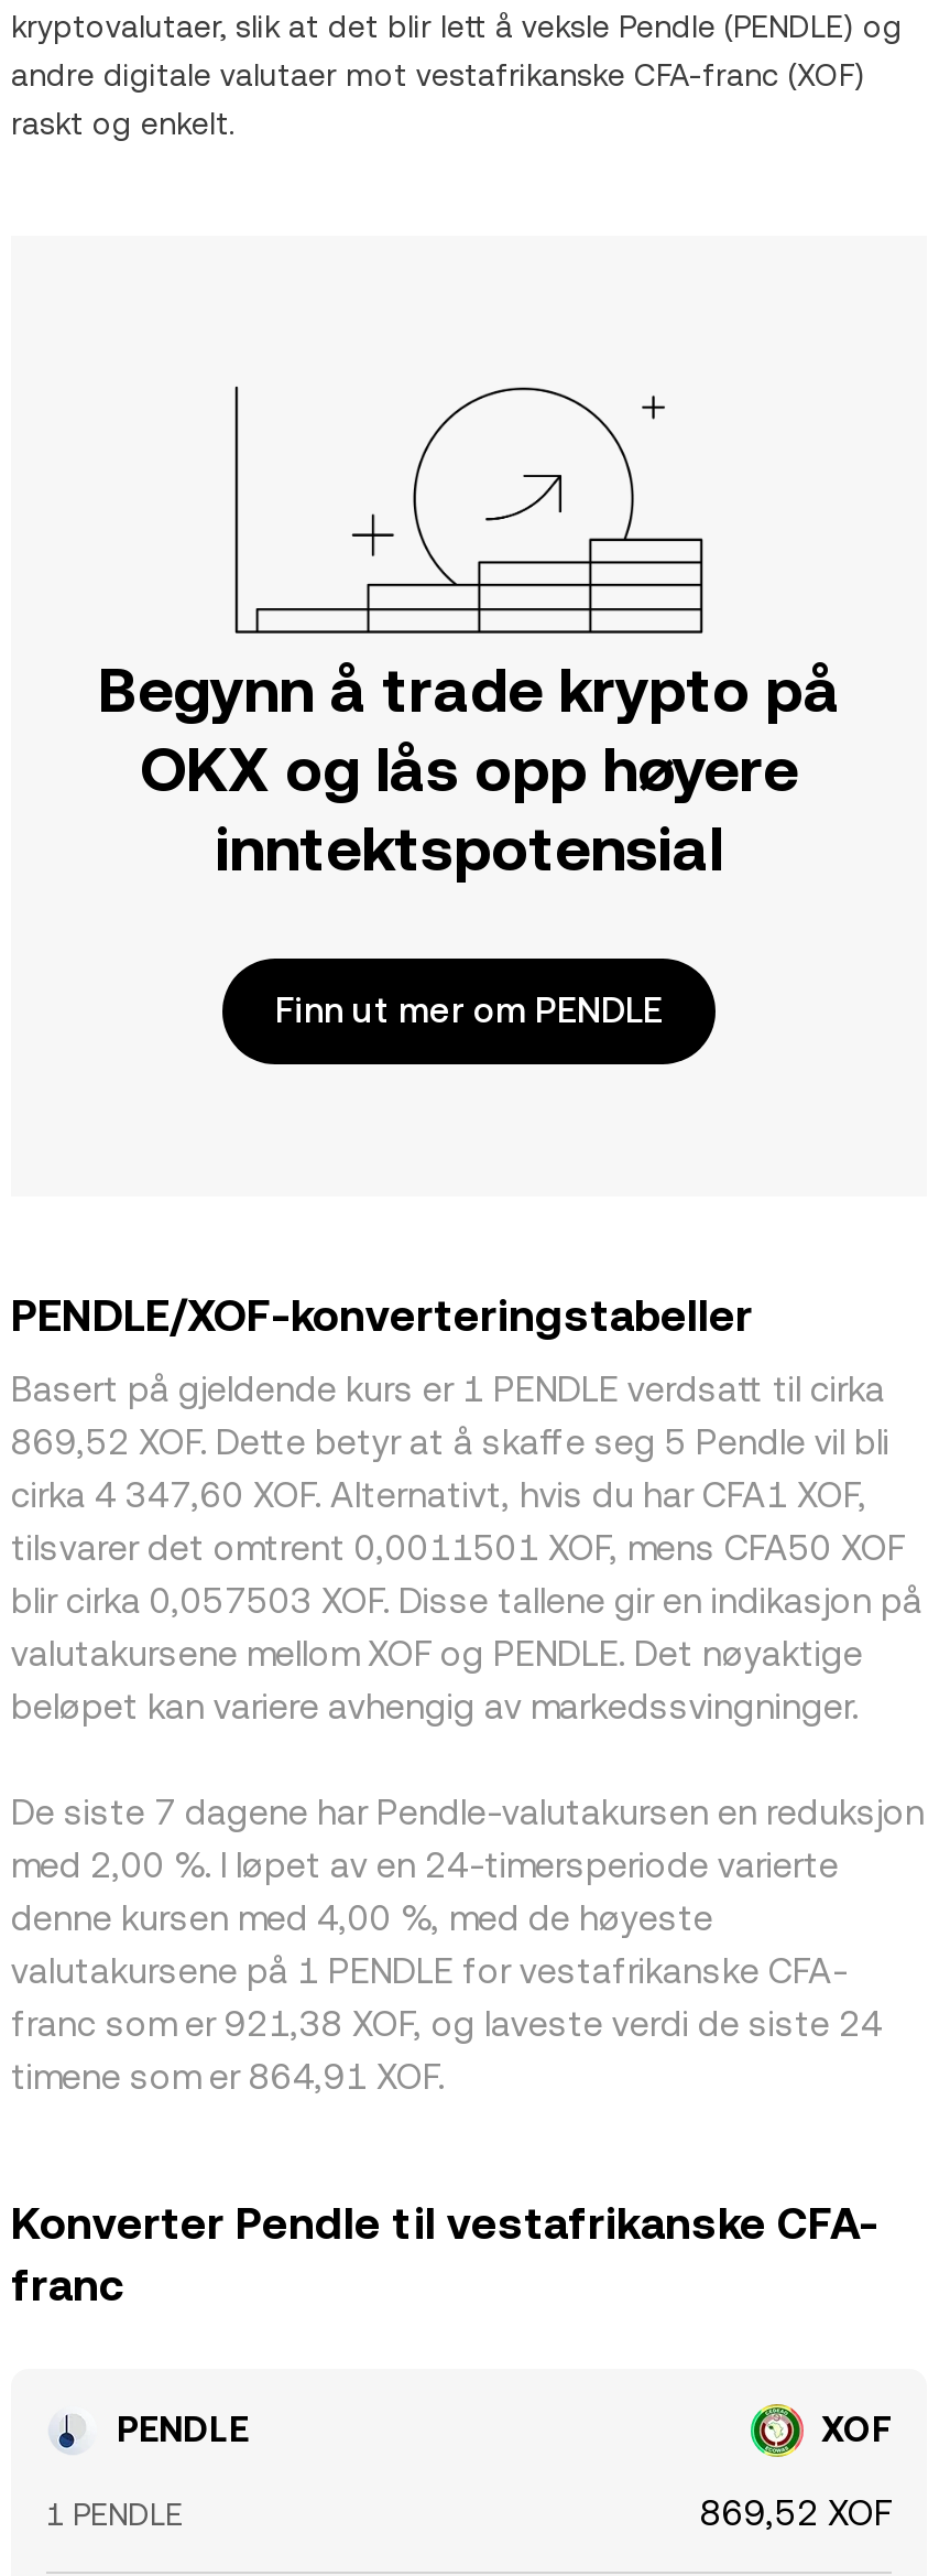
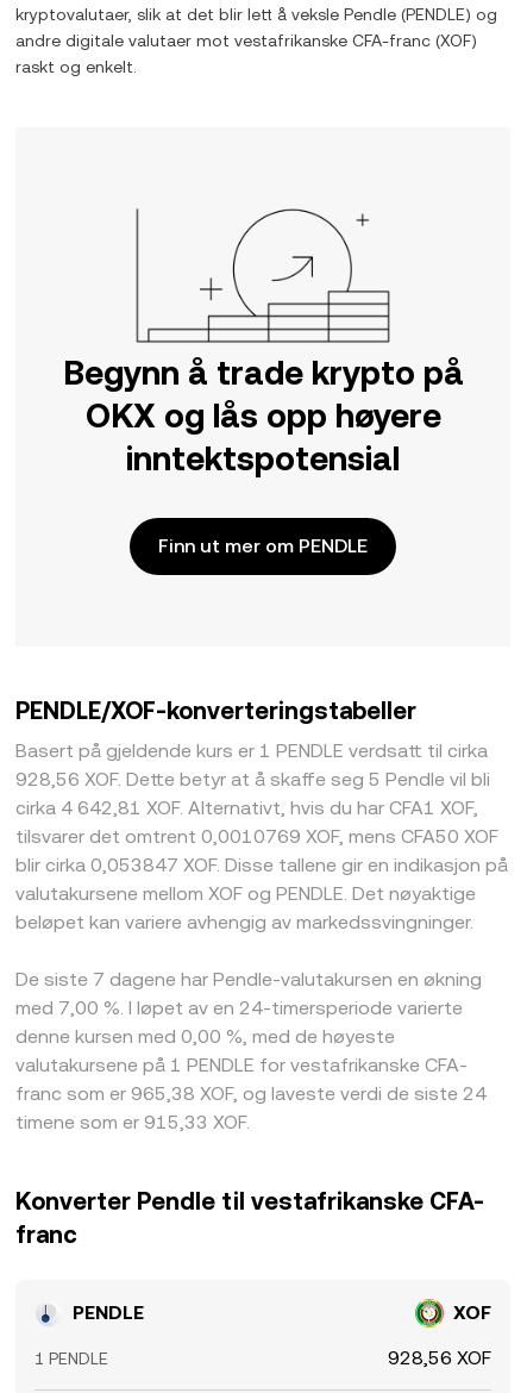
- 869,52 XOF. Dette betyr at å skaffe seg 5 Pendle vil bli
+ 928,56 XOF. Dette betyr at å skaffe seg 5 Pendle vil bli

- cirka 4 347,60 XOF. Alternativt, hvis du har CFA1 XOF,
+ cirka 4 642,81 XOF. Alternativt, hvis du har CFA1 XOF,

- tilsvarer det omtrent 0,0011501 XOF, mens CFA50 XOF
+ tilsvarer det omtrent 0,0010769 XOF, mens CFA50 XOF

- blir cirka 0,057503 XOF. Disse tallene gir en indikasjon på
+ blir cirka 0,053847 XOF. Disse tallene gir en indikasjon på

- De siste 7 dagene har Pendle-valutakursen en reduksjon
+ De siste 7 dagene har Pendle-valutakursen en økning

- med 2,00 %. I løpet av en 24-timersperiode varierte
+ med 7,00 %. I løpet av en 24-timersperiode varierte

- denne kursen med 4,00 %, med de høyeste
+ denne kursen med 0,00 %, med de høyeste

- franc som er 921,38 XOF, og laveste verdi de siste 24
+ franc som er 965,38 XOF, og laveste verdi de siste 24

- timene som er 864,91 XOF.
+ timene som er 915,33 XOF.

- 869,52 XOF
+ 928,56 XOF
